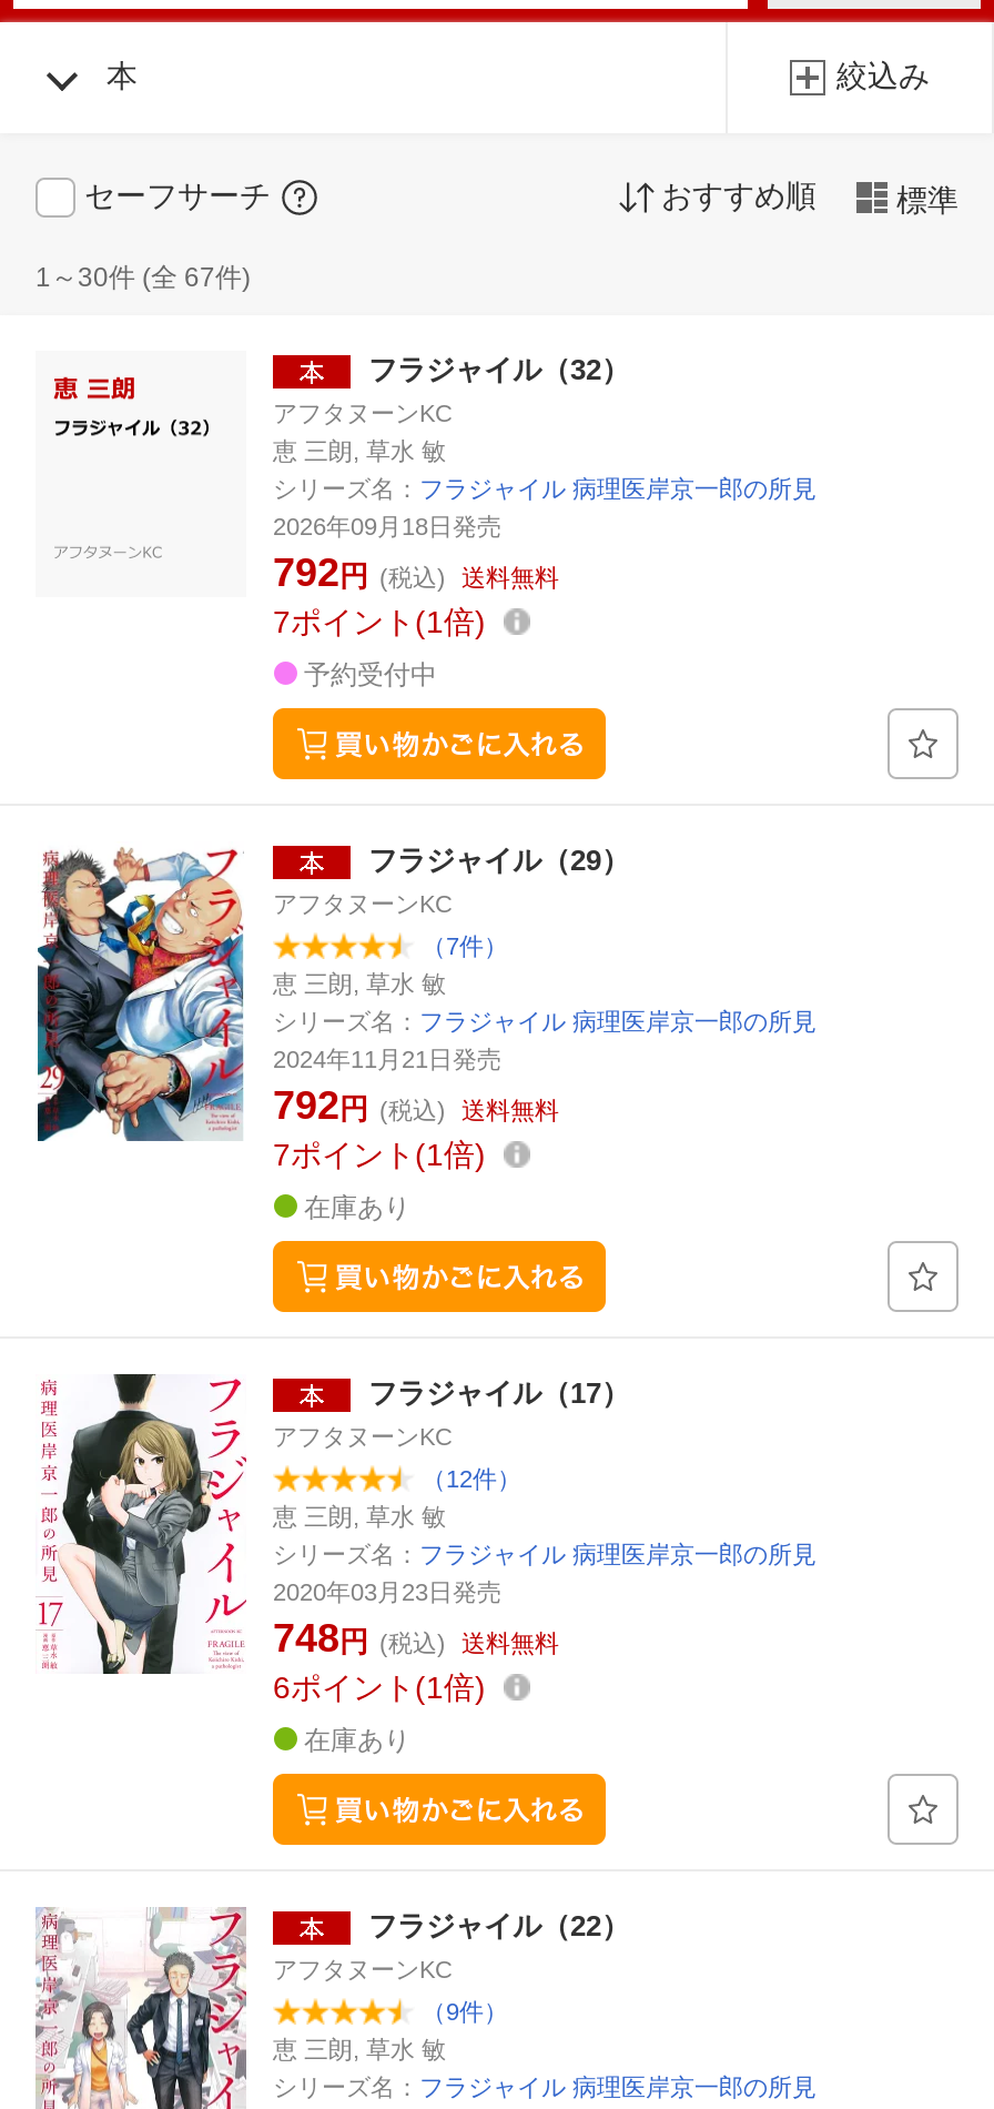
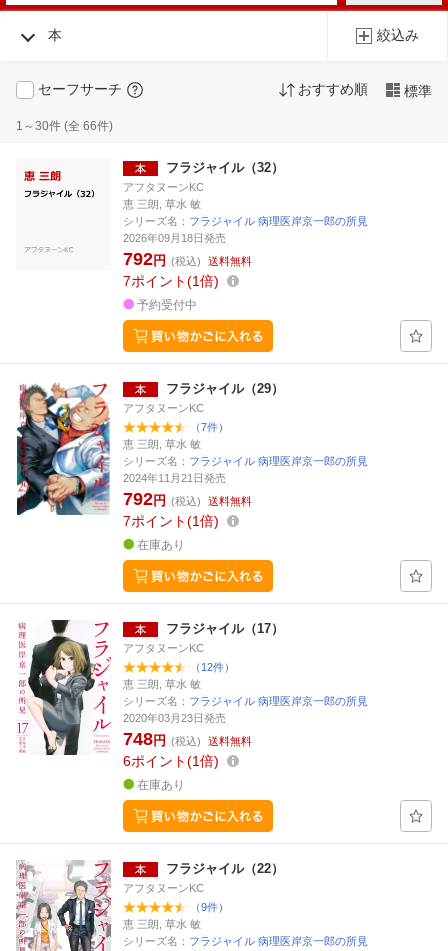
- 1～30件 (全 67件)
+ 1～30件 (全 66件)
